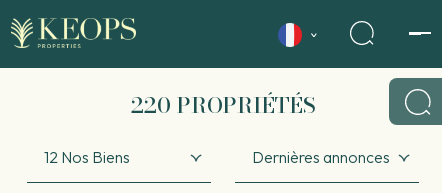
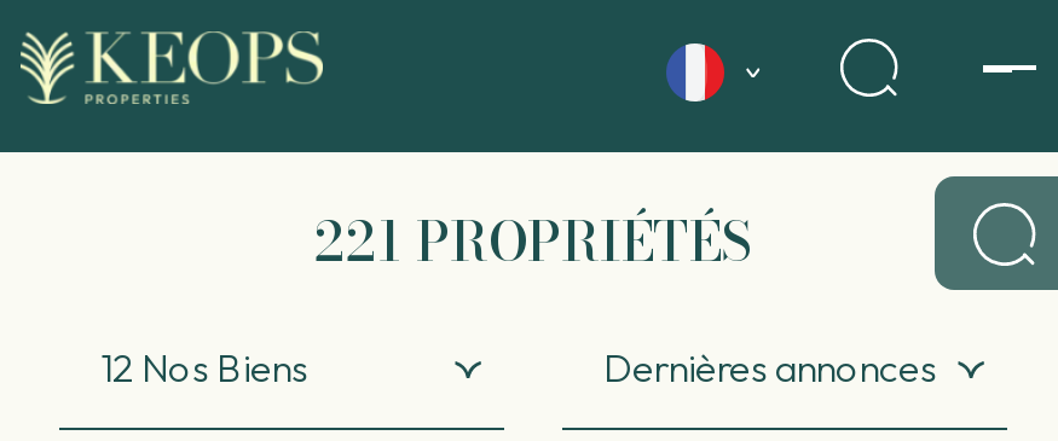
- 220 PROPRIÉTÉS
+ 221 PROPRIÉTÉS
